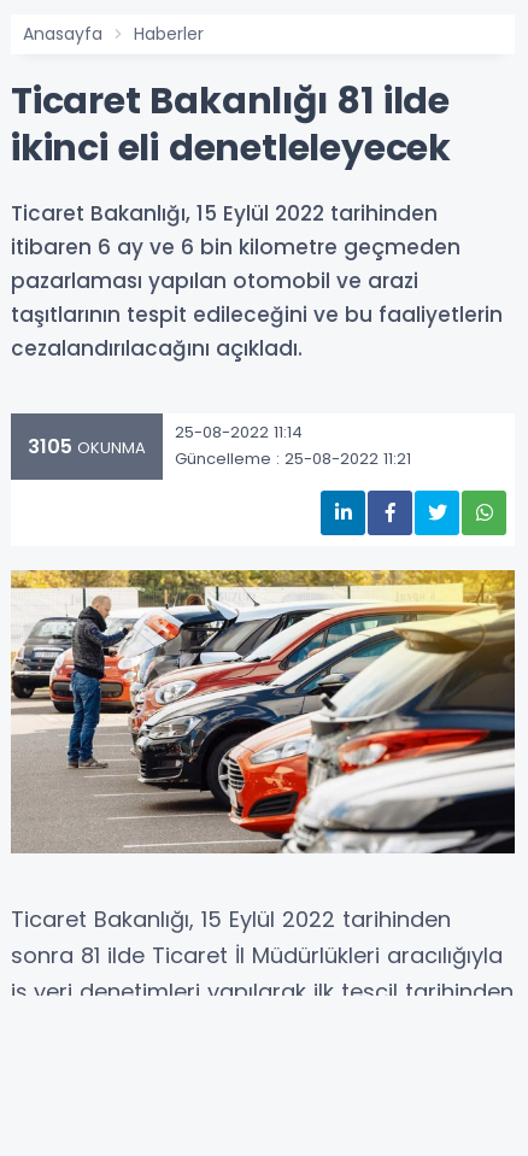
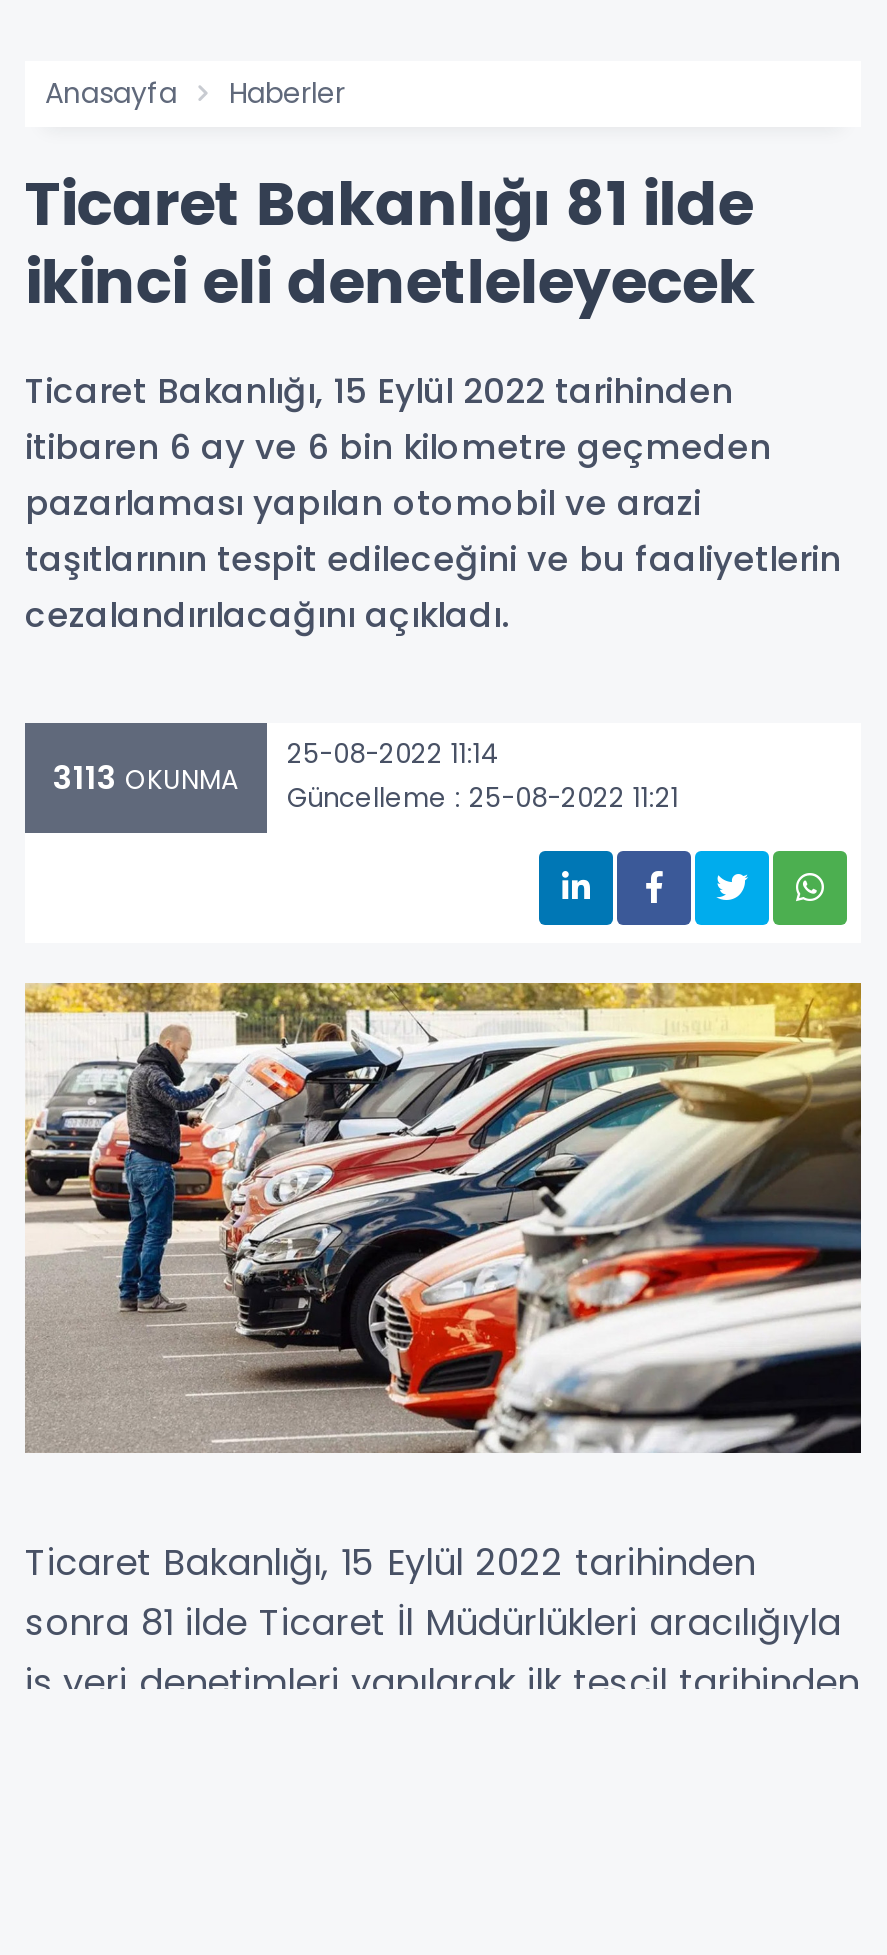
- 3105 OKUNMA 25-08-2022 11:14 Güncelleme : 25-08-2022 11:21
+ 3113 OKUNMA 25-08-2022 11:14 Güncelleme : 25-08-2022 11:21
